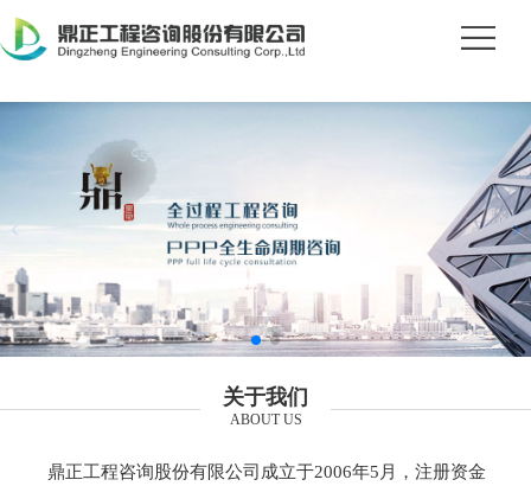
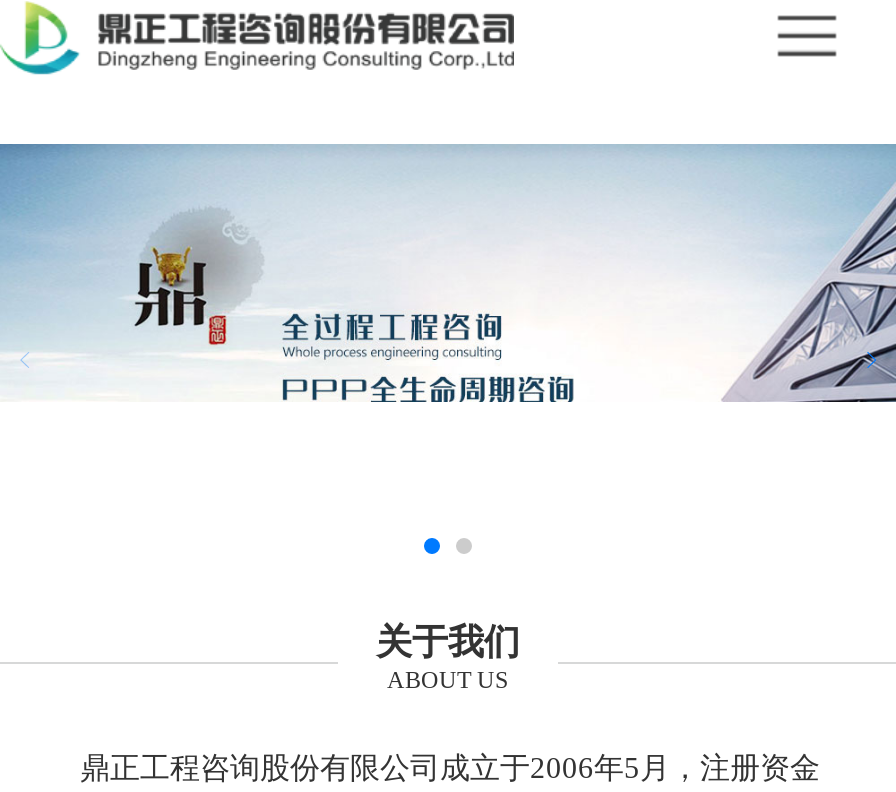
- [image]
